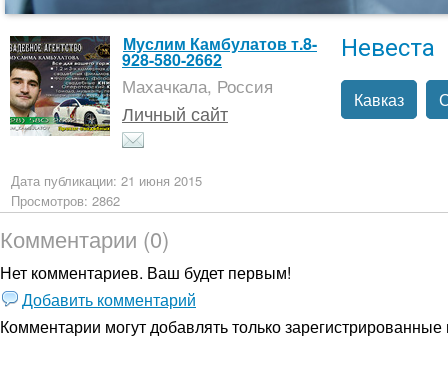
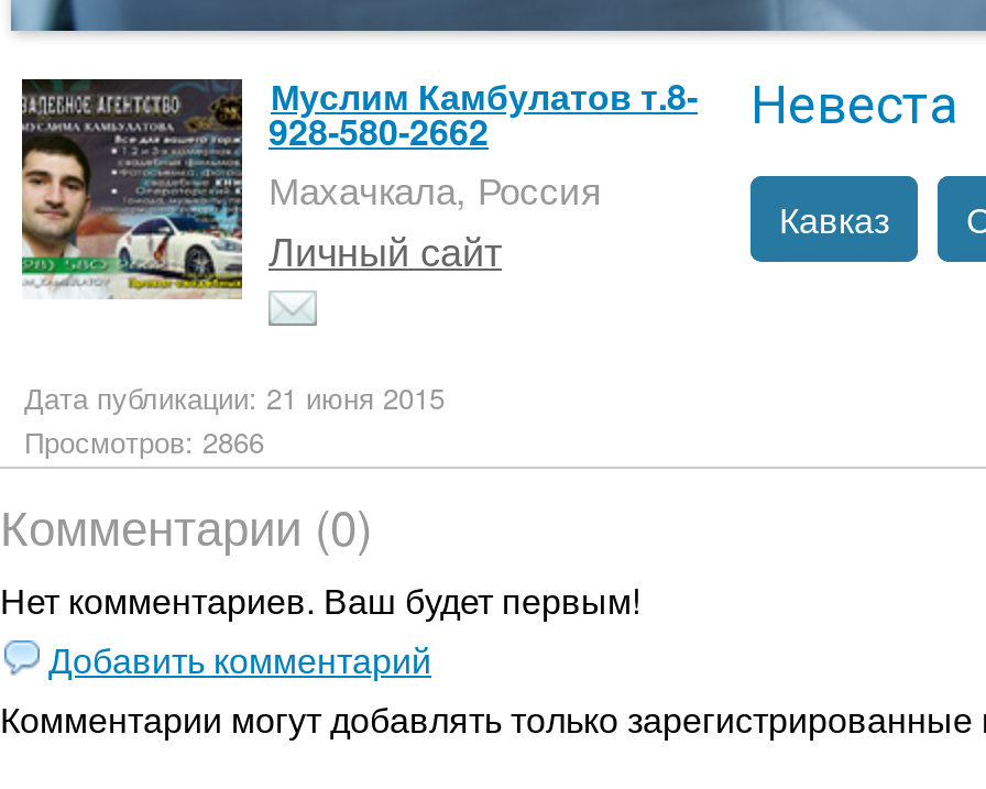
- Просмотров: 2862
+ Просмотров: 2866
